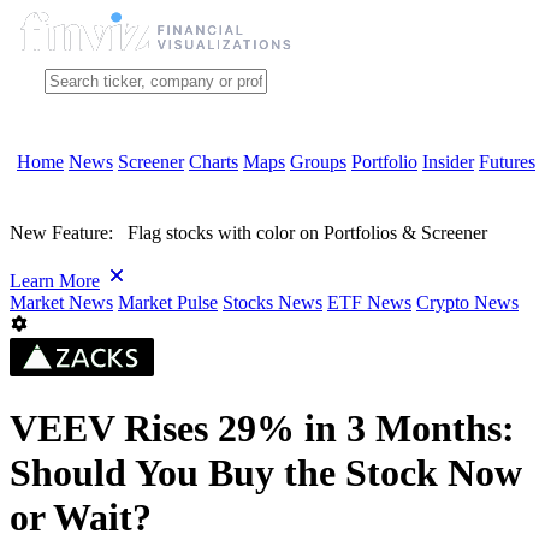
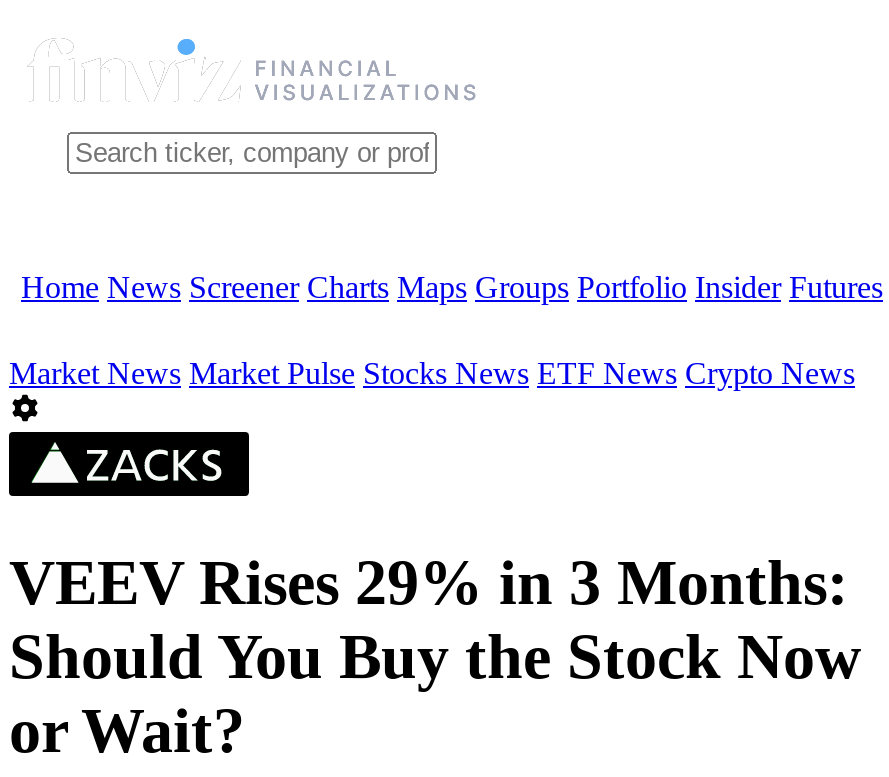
- New Feature: Flag stocks with color on Portfolios & Screener
- Learn More
